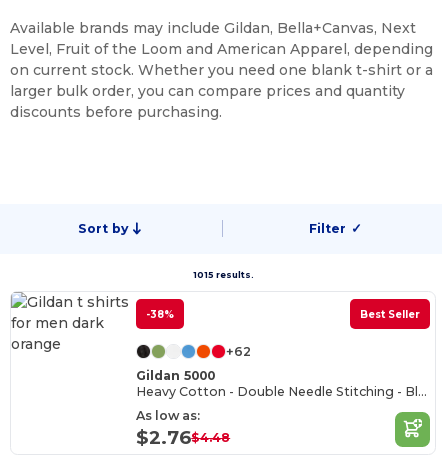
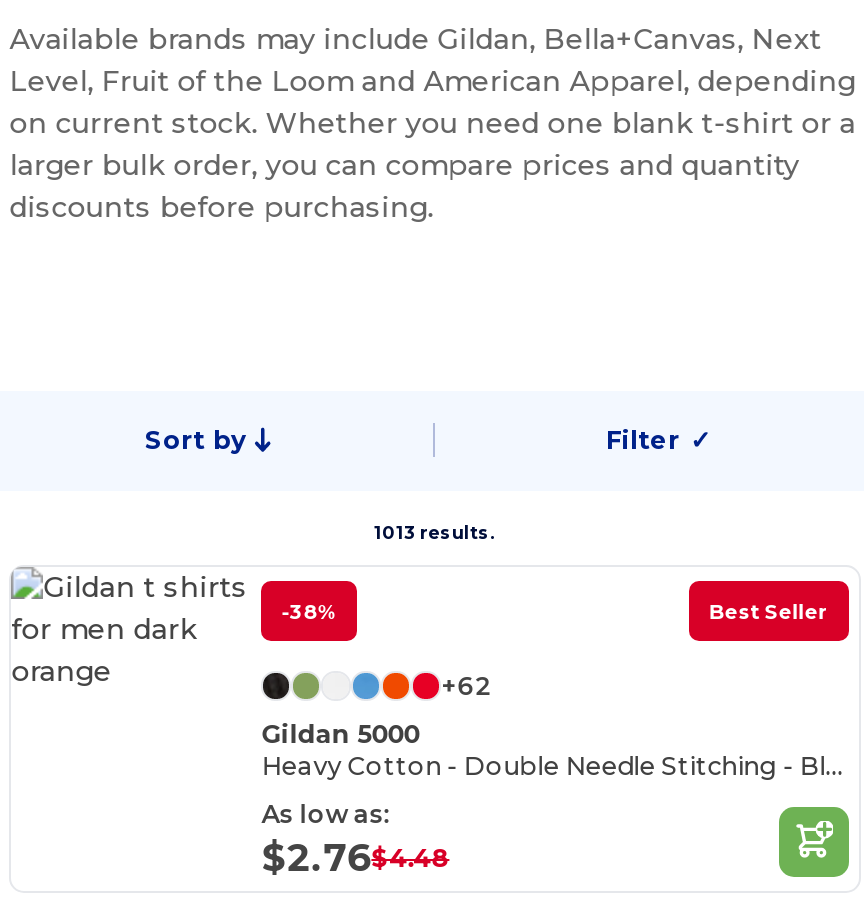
- 1015 results.
+ 1013 results.
